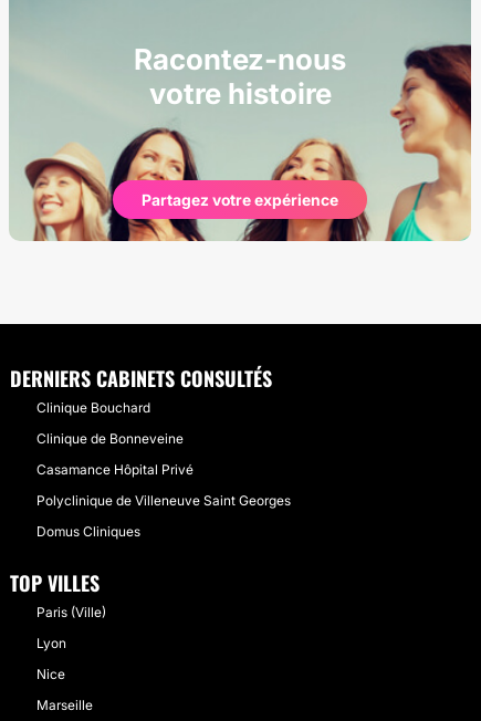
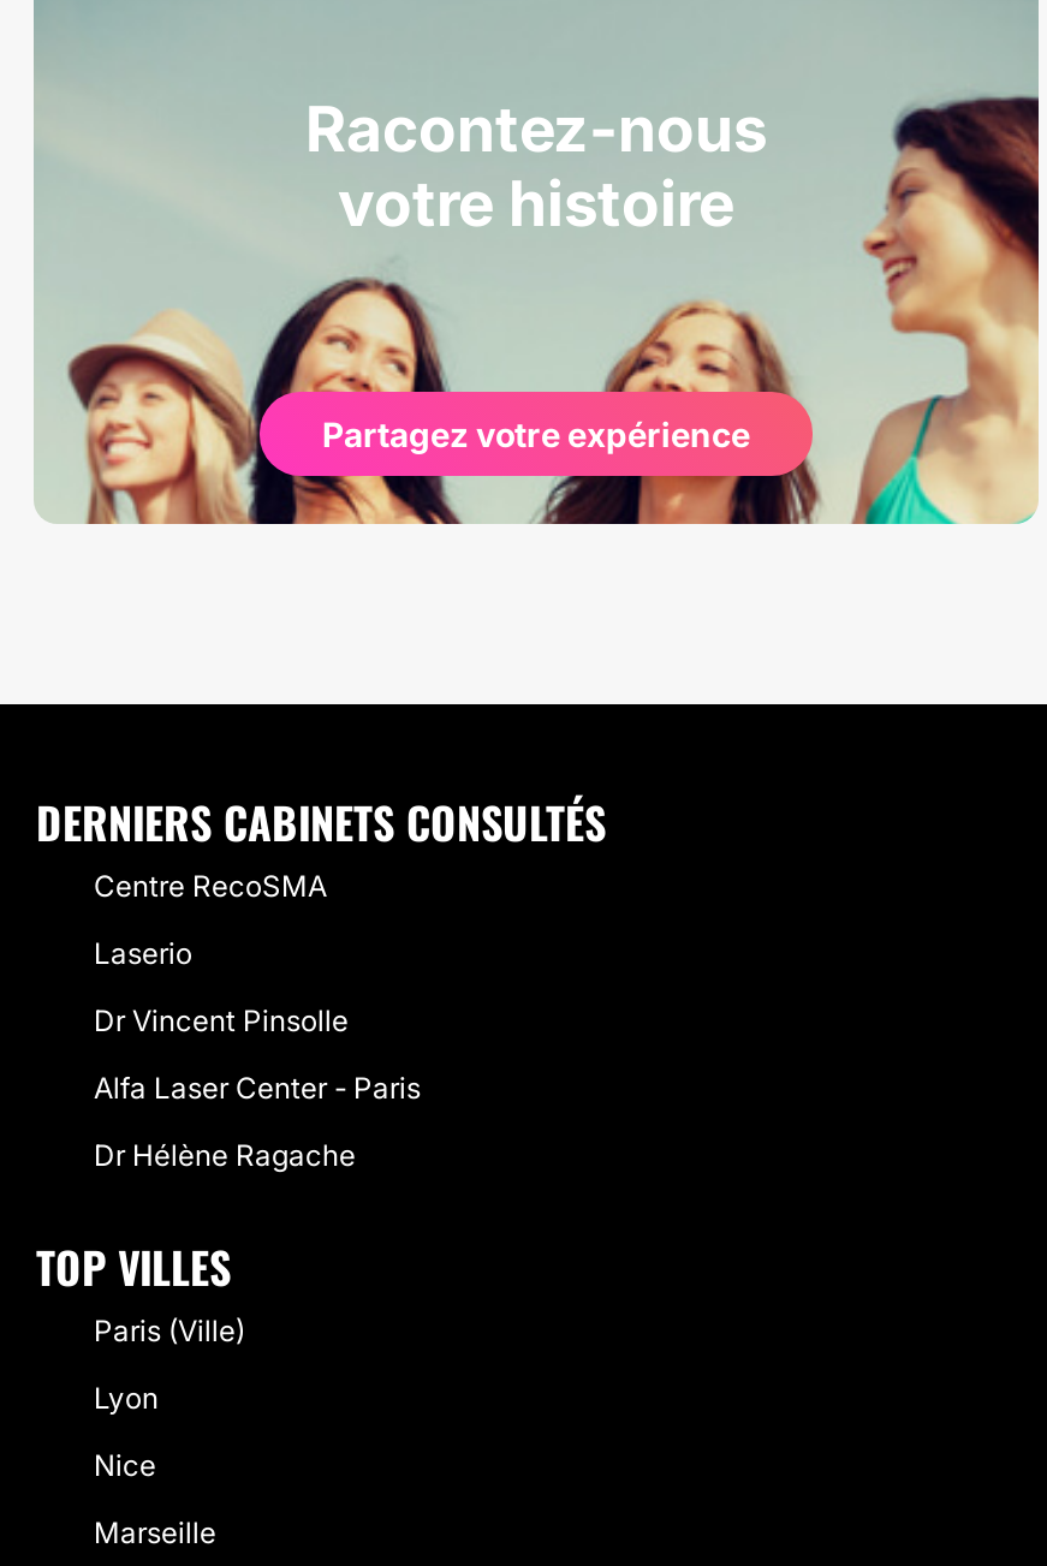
- Clinique Bouchard
+ Centre RecoSMA

- Clinique de Bonneveine
+ Laserio

- Casamance Hôpital Privé
+ Dr Vincent Pinsolle

- Polyclinique de Villeneuve Saint Georges
+ Alfa Laser Center - Paris

- Domus Cliniques
+ Dr Hélène Ragache
